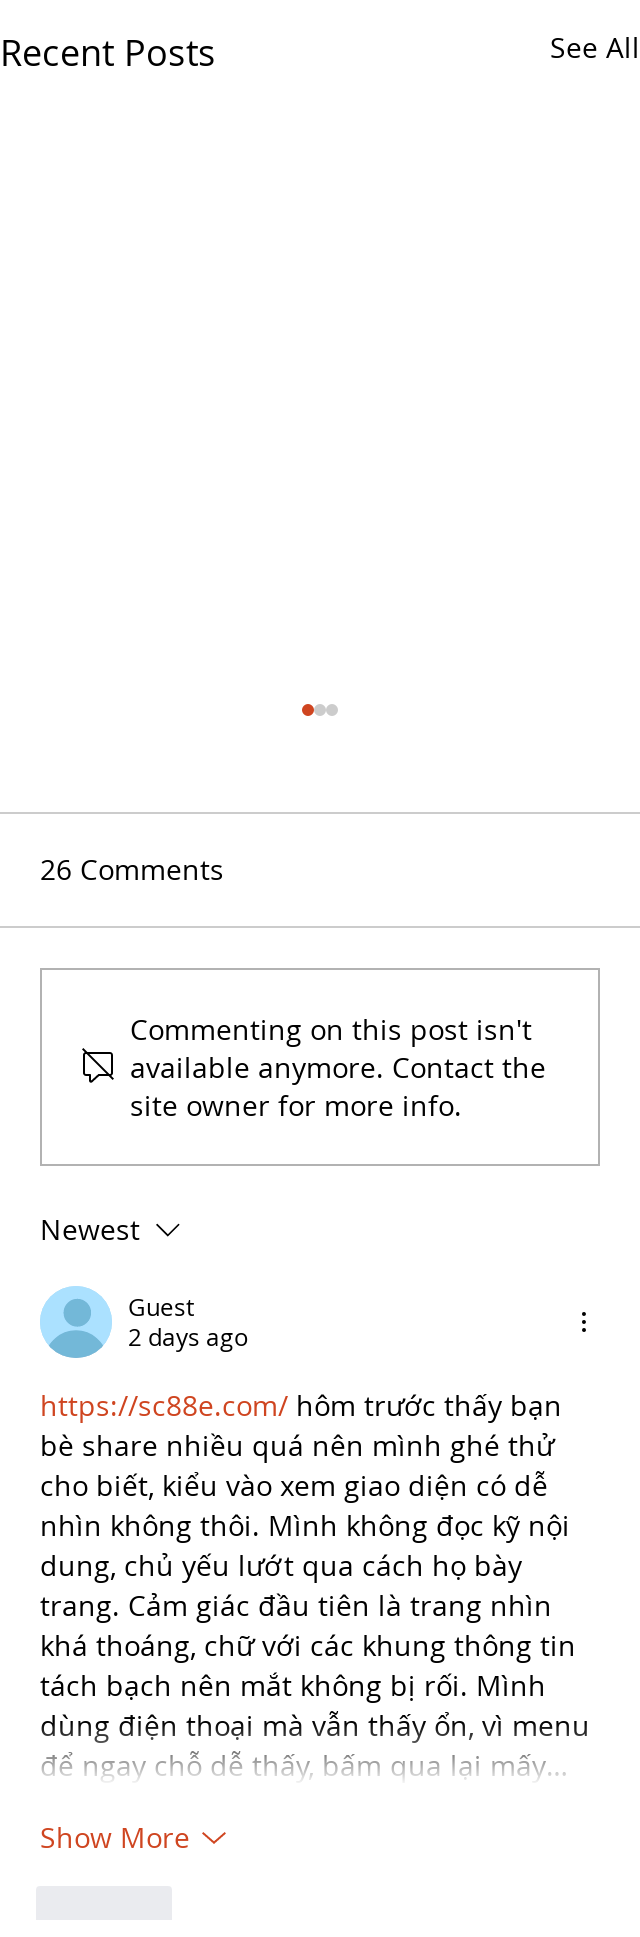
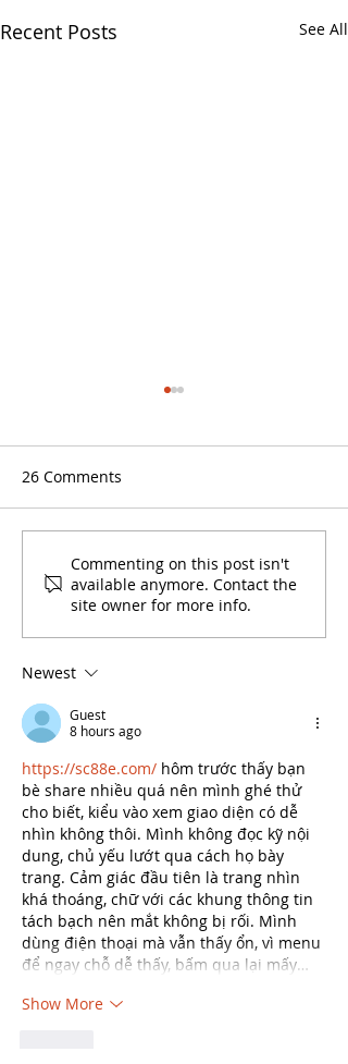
- 2 days ago
+ 8 hours ago
